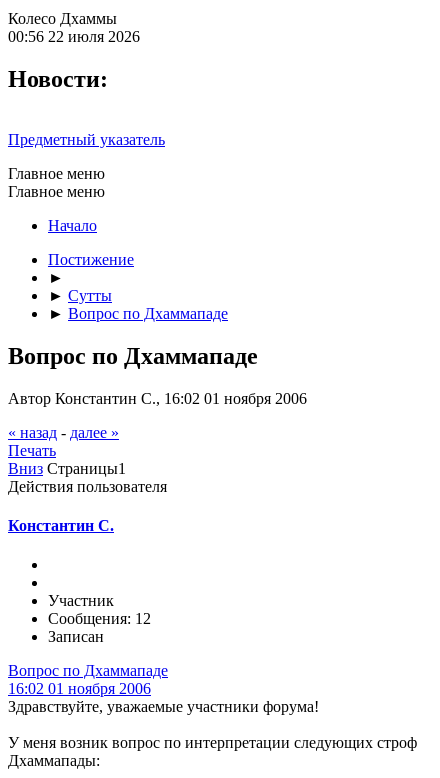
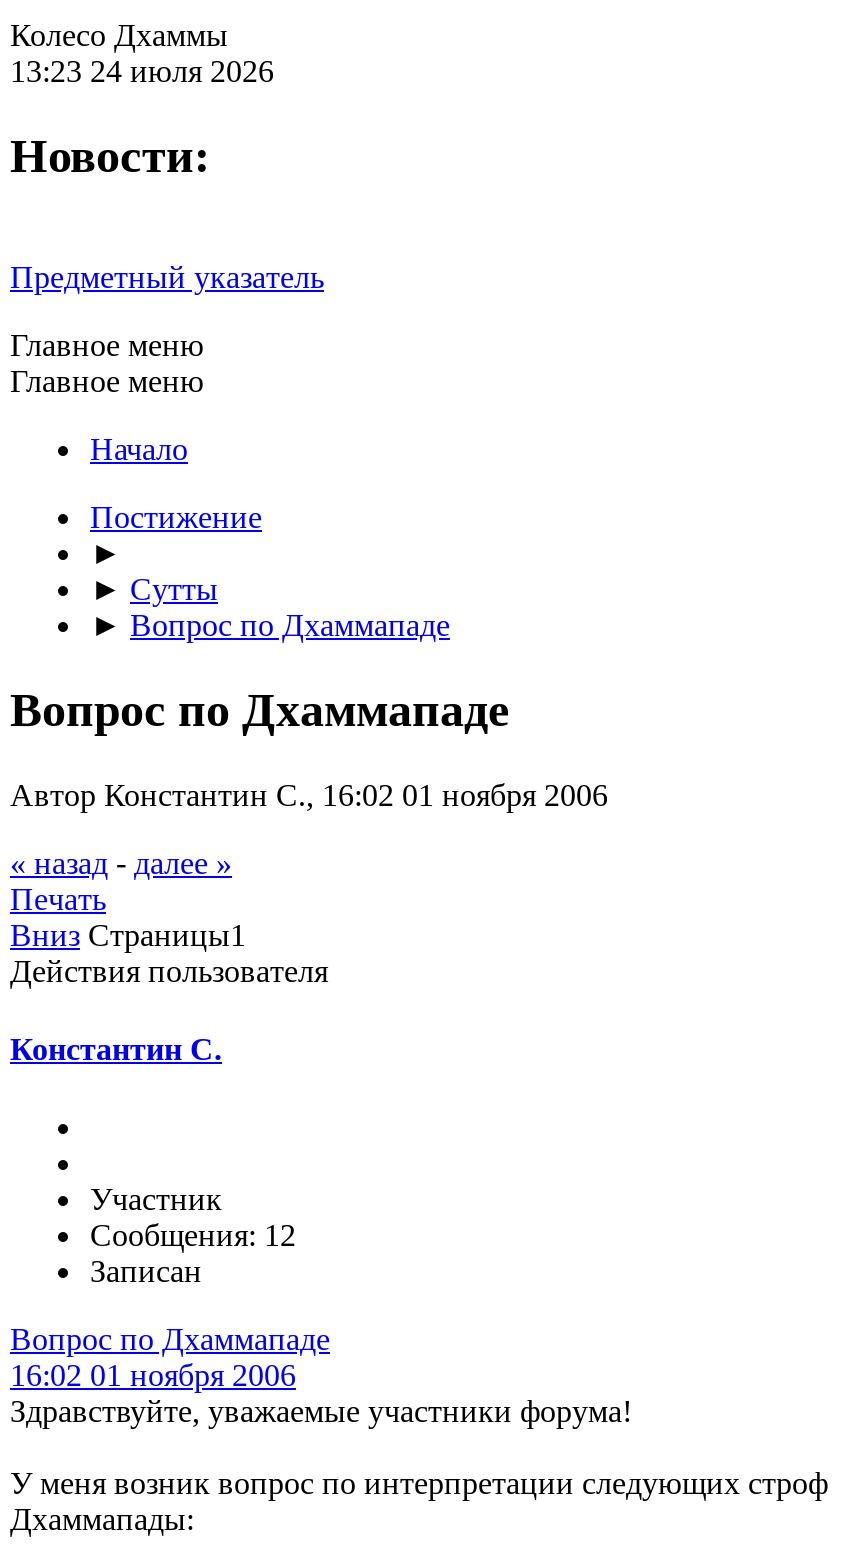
- 00:56 22 июля 2026
+ 13:23 24 июля 2026
